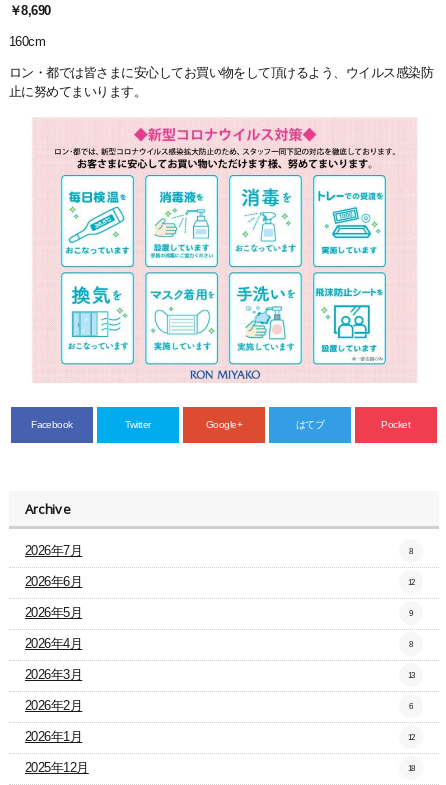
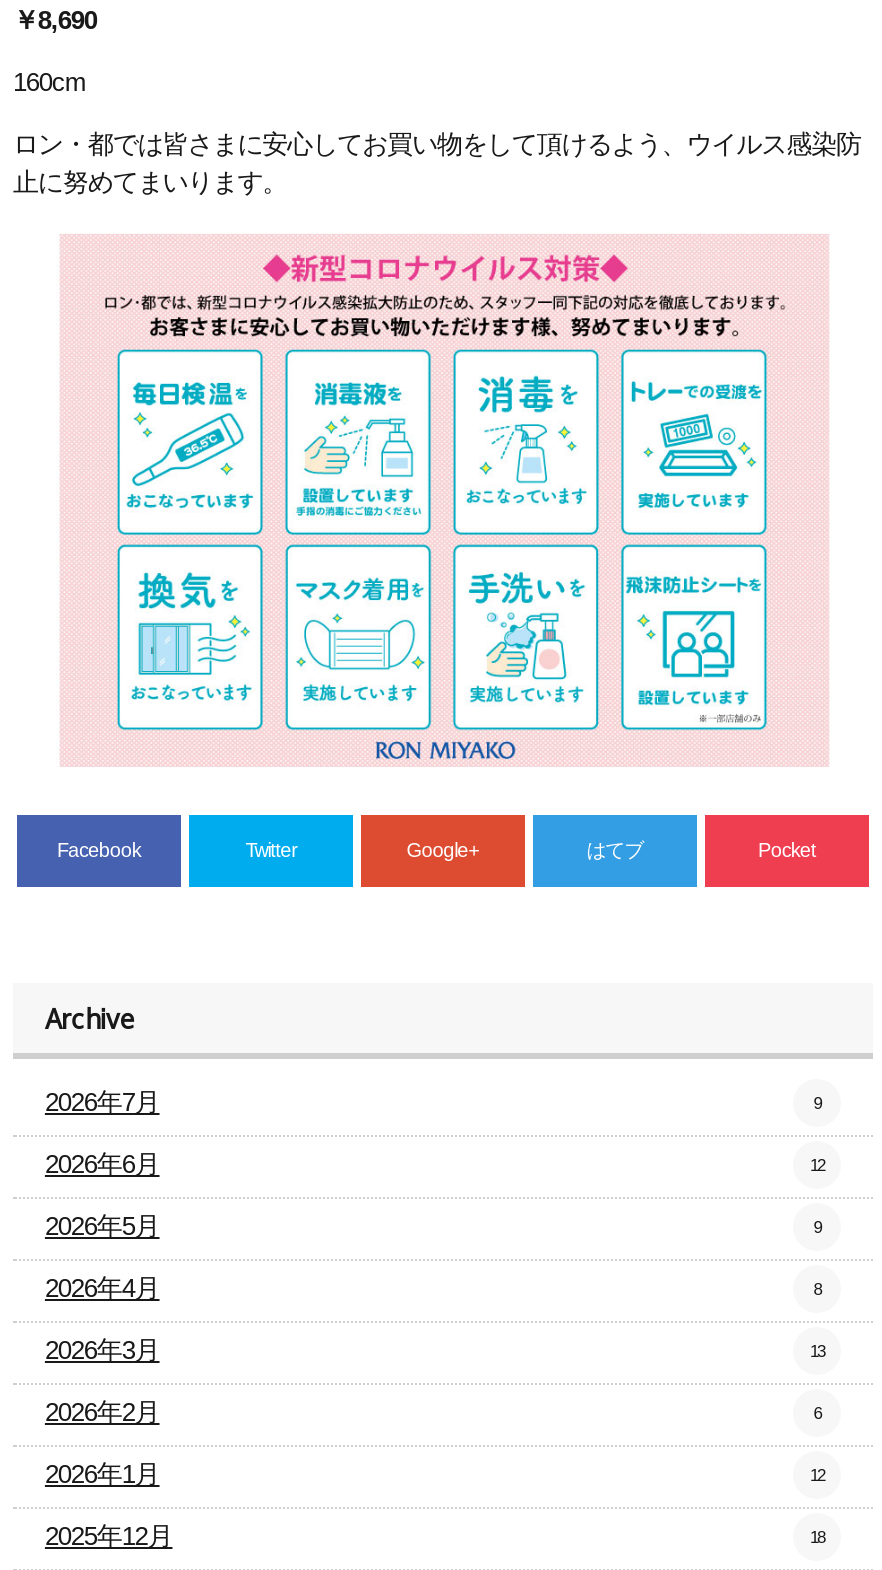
- 8
+ 9
